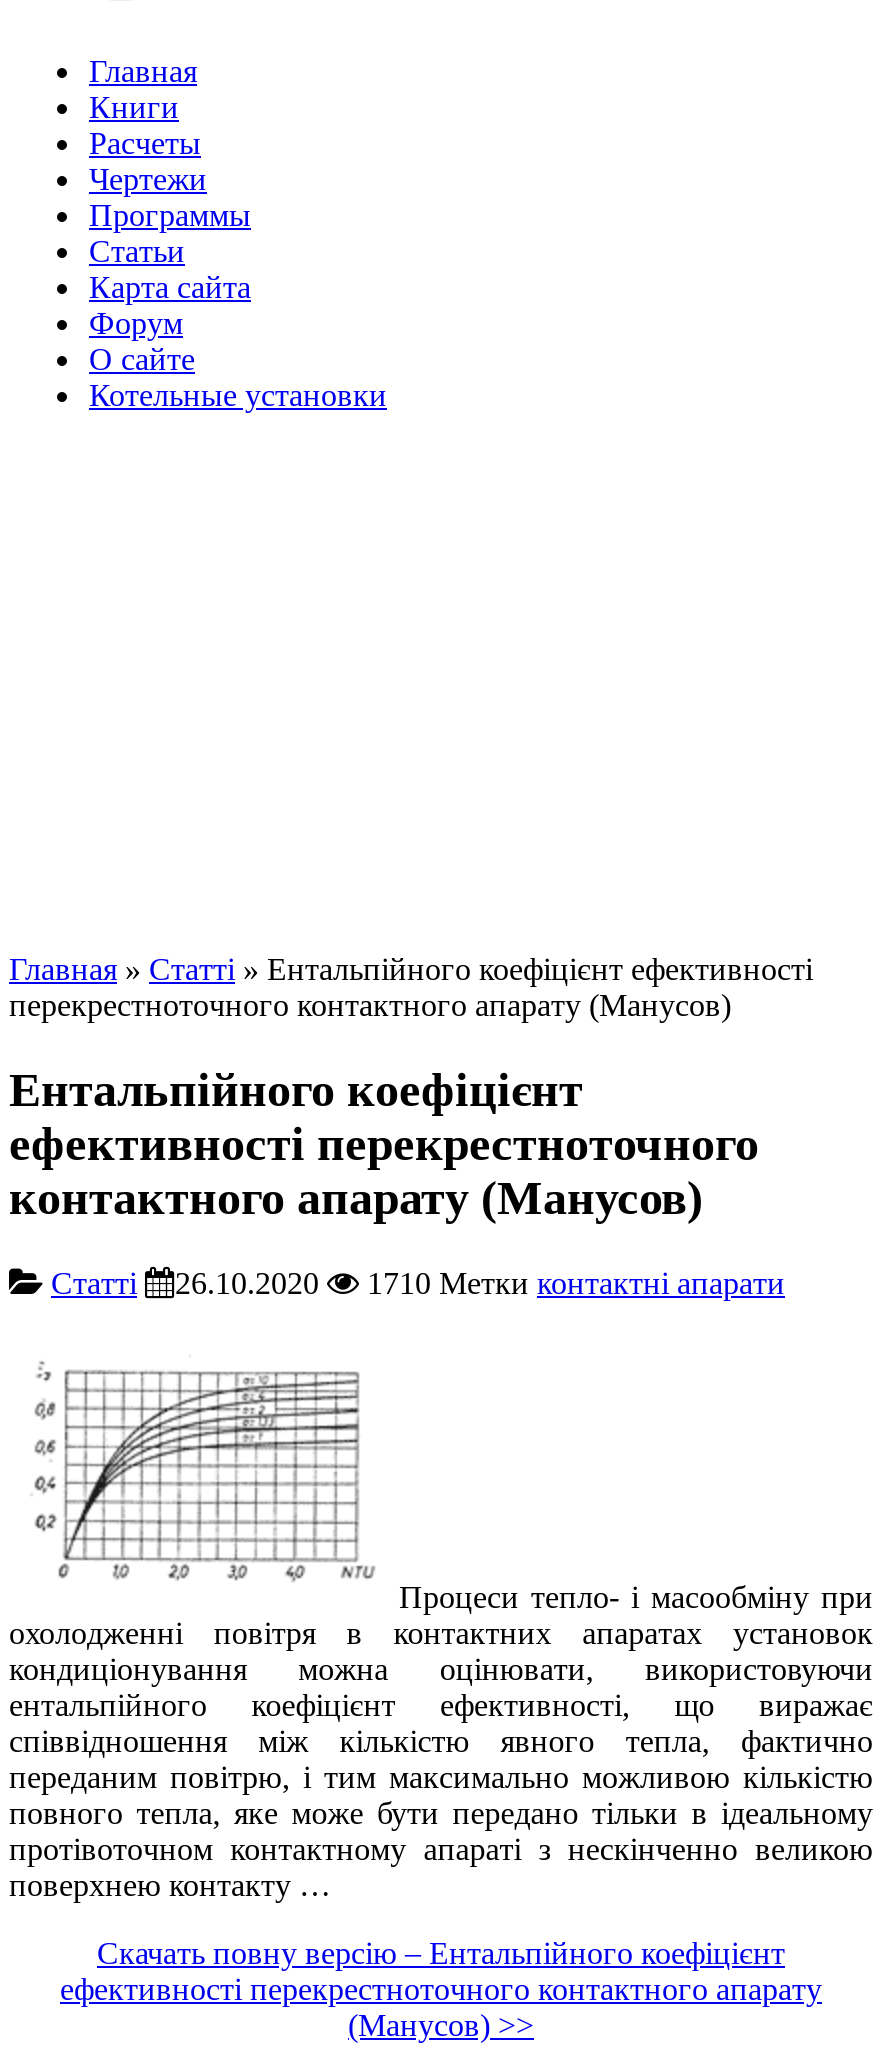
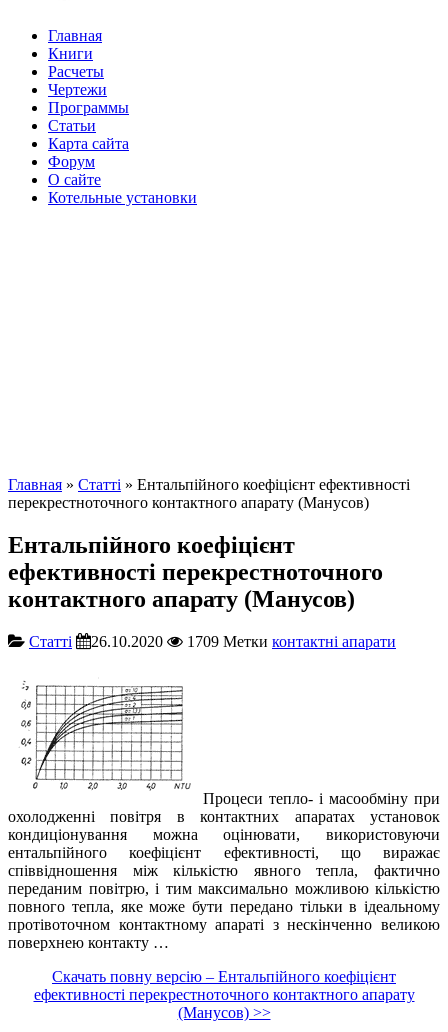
- 1710 Метки контактні апарати
+ 1709 Метки контактні апарати
